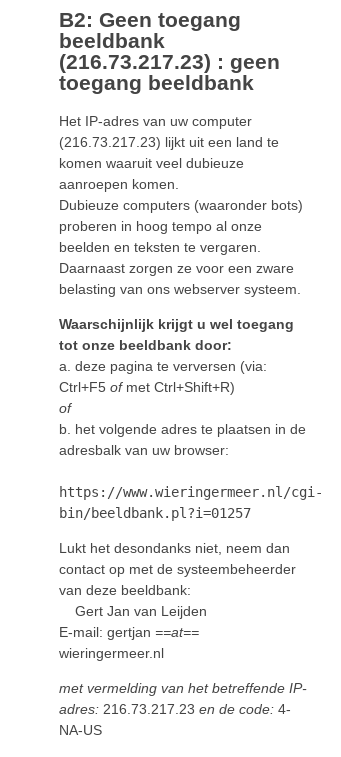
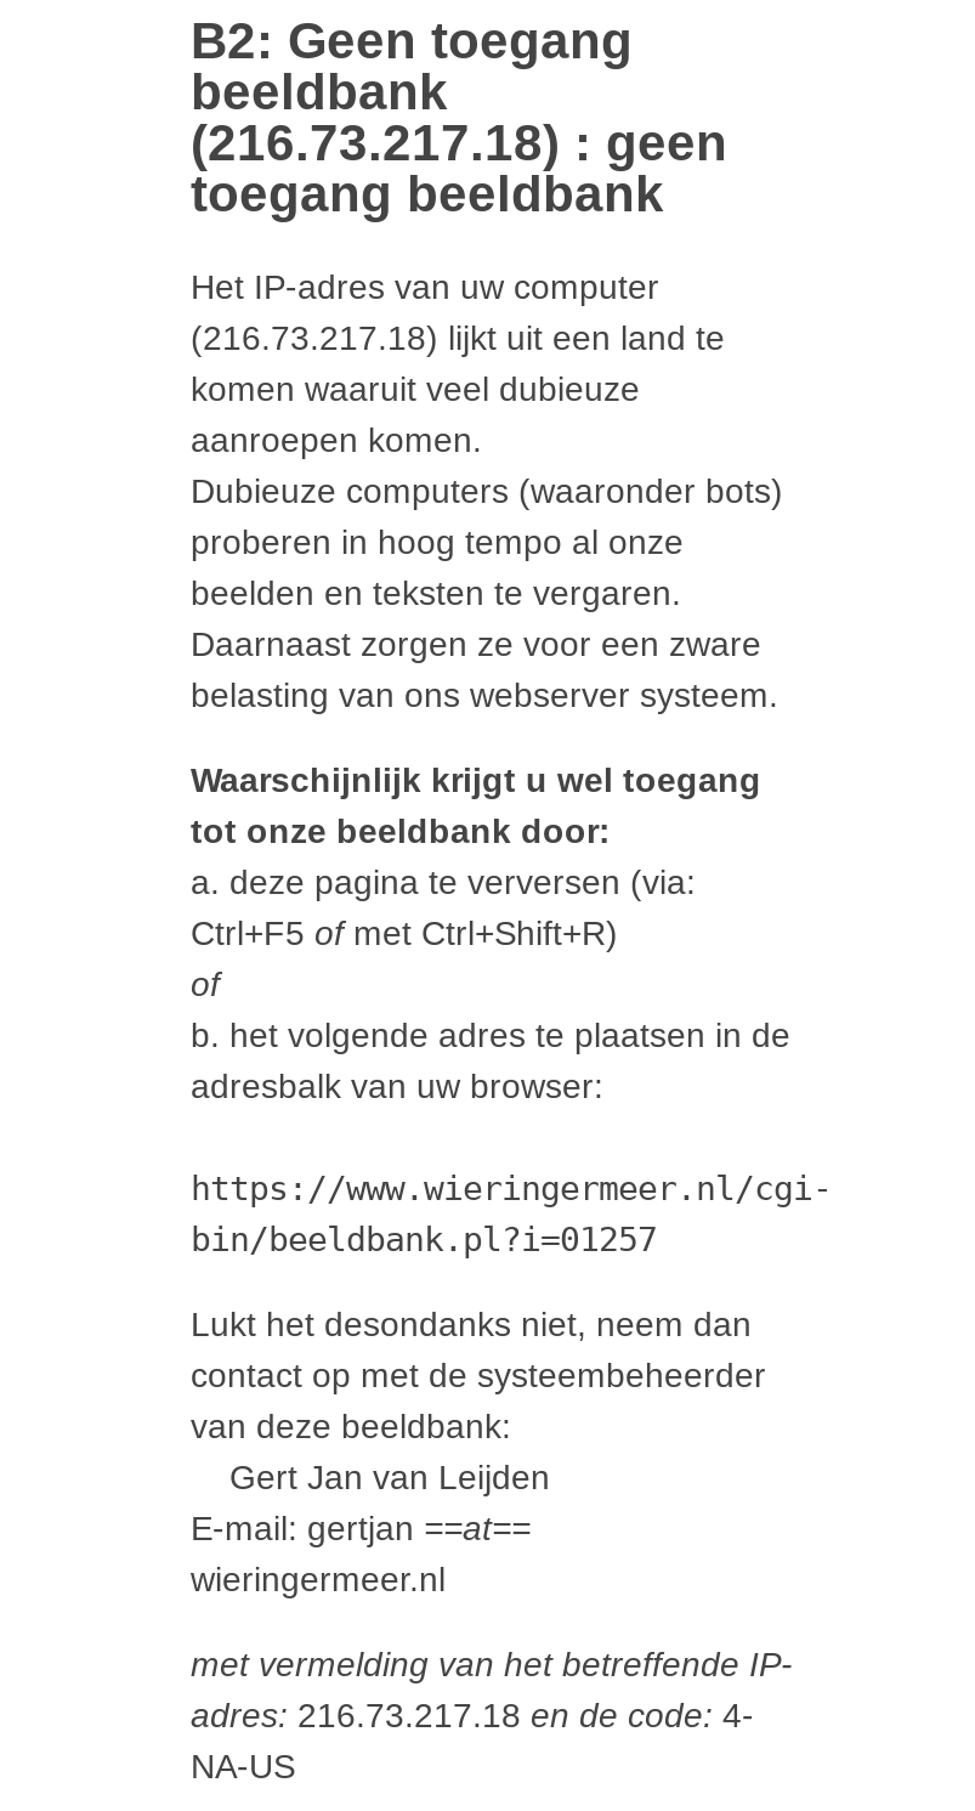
- (216.73.217.23) : geen
+ (216.73.217.18) : geen

- (216.73.217.23) lijkt uit een land te
+ (216.73.217.18) lijkt uit een land te

- adres: 216.73.217.23 en de code: 4-
+ adres: 216.73.217.18 en de code: 4-
